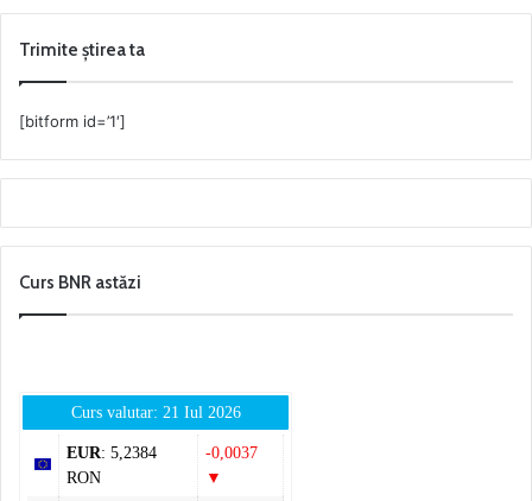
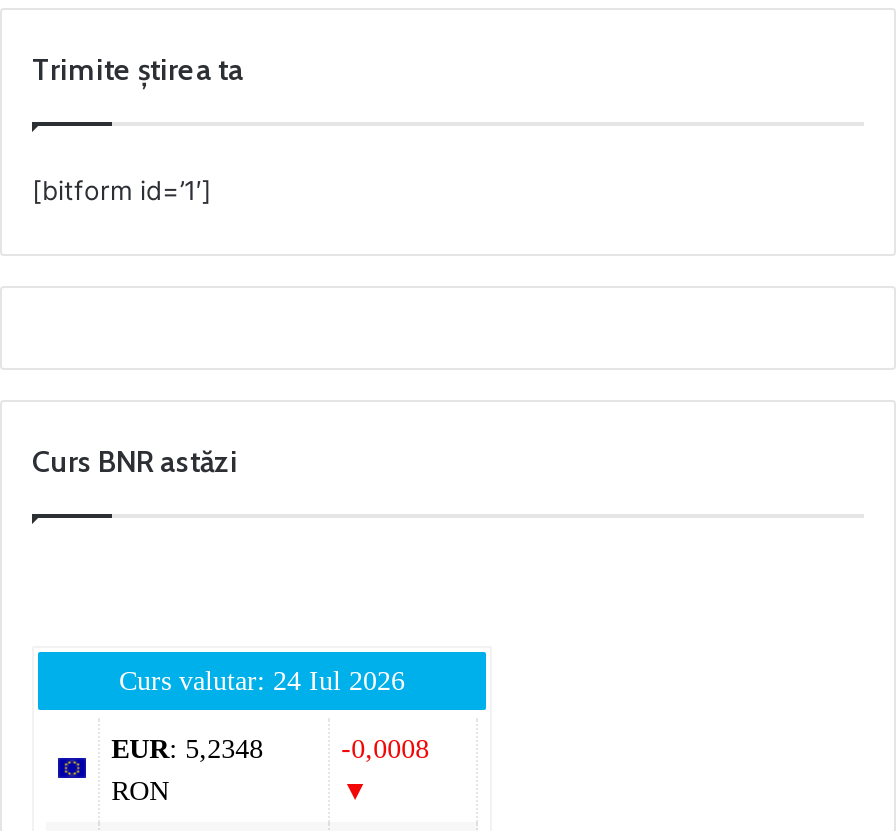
- Curs valutar: 21 Iul 2026
+ Curs valutar: 24 Iul 2026

- EUR: 5,2384
+ EUR: 5,2348

- -0,0037
+ -0,0008
